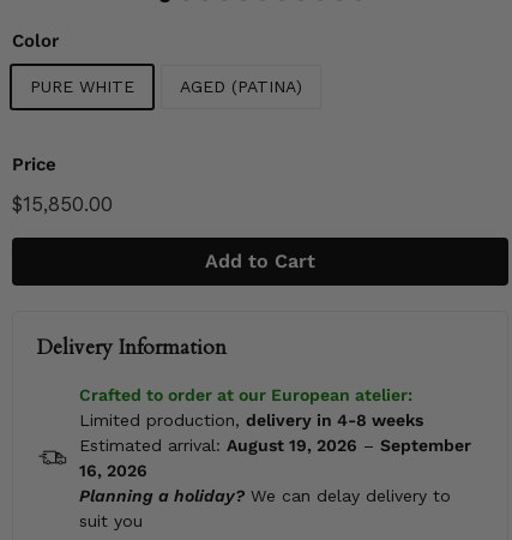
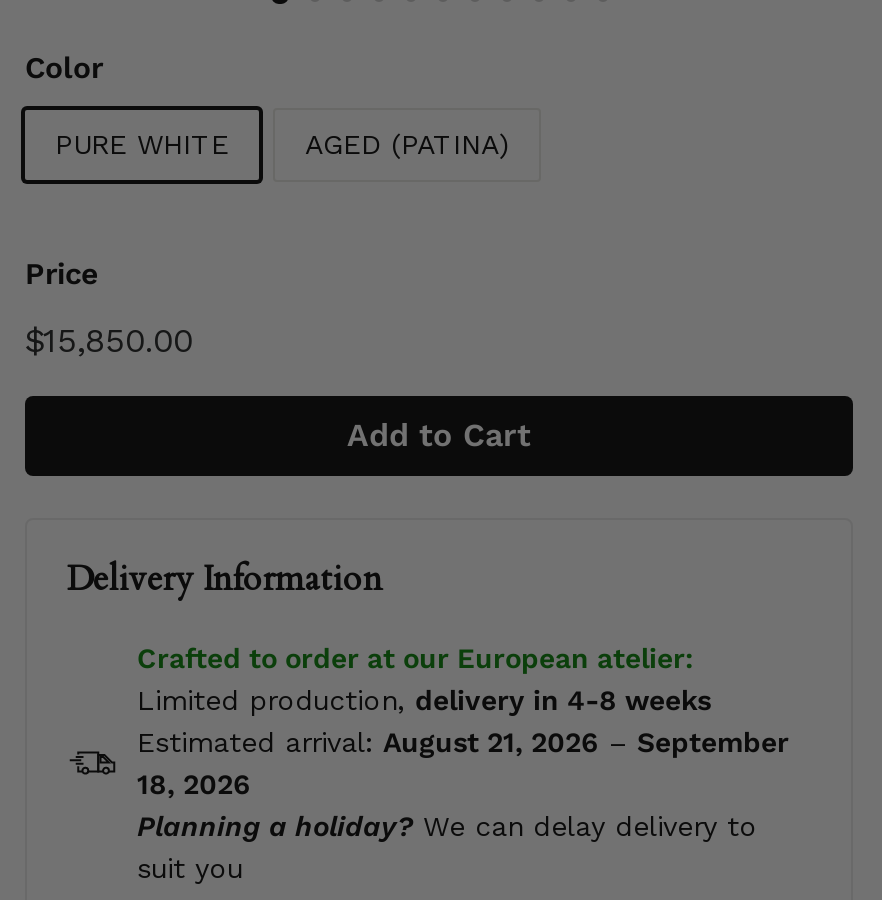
- Estimated arrival: August 19, 2026 – September
+ Estimated arrival: August 21, 2026 – September

- 16, 2026
+ 18, 2026
